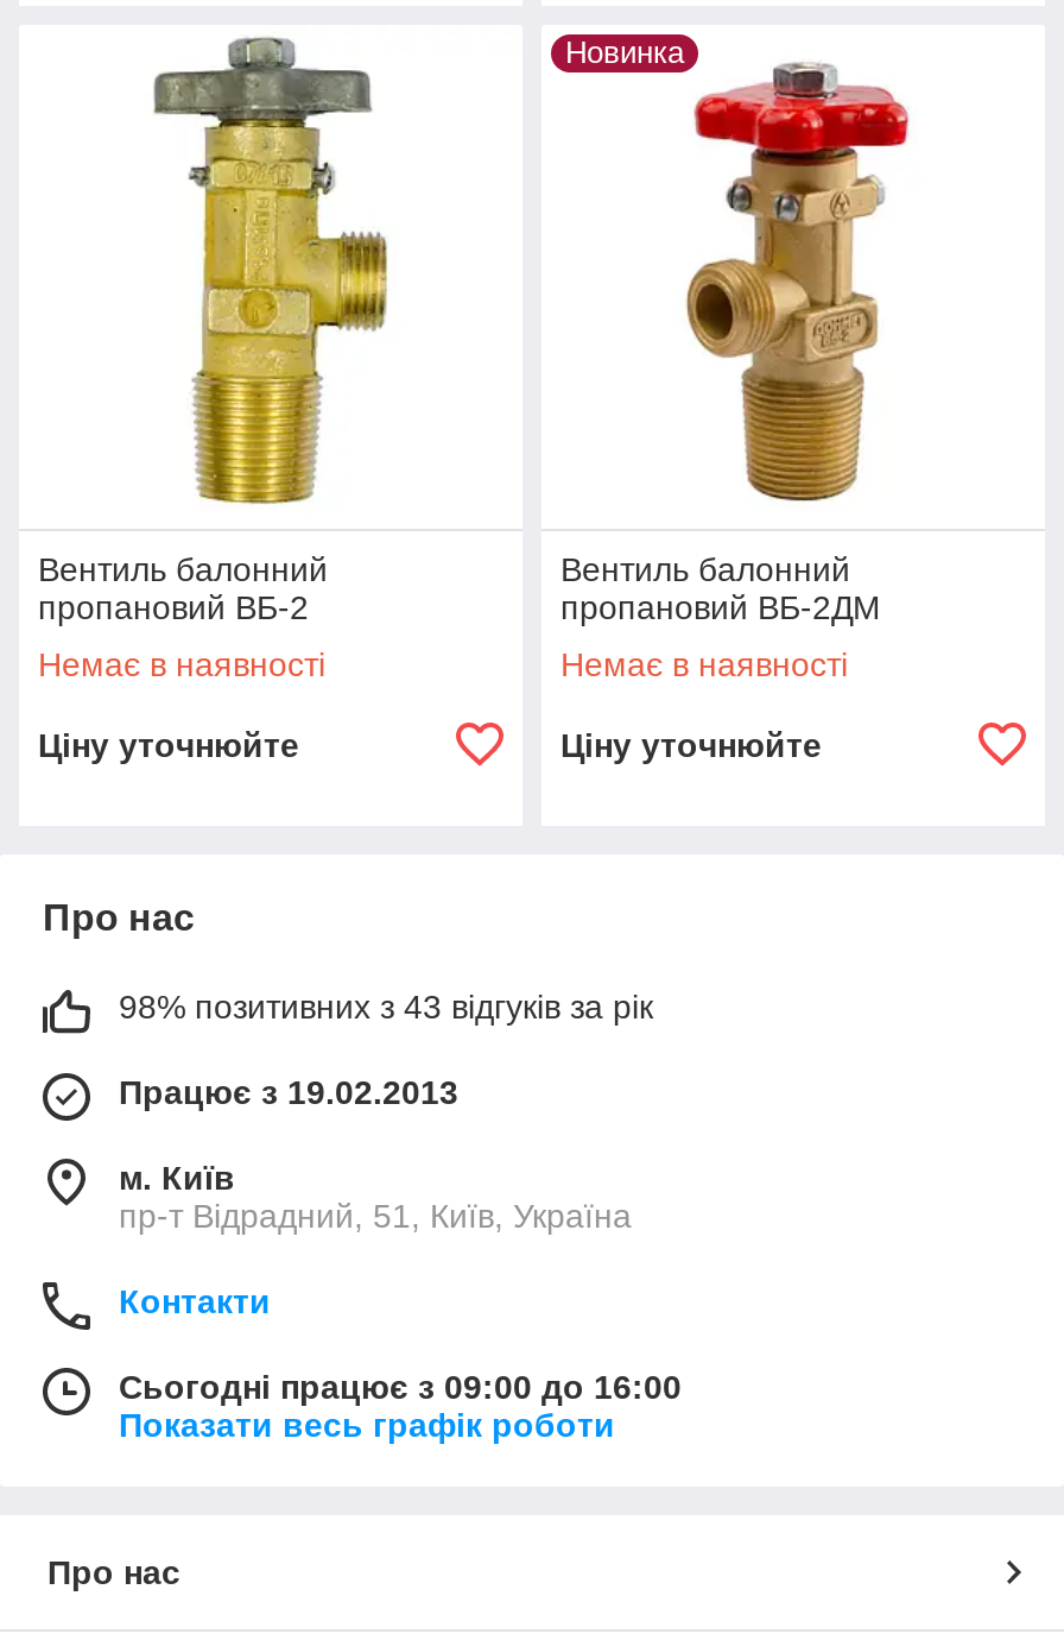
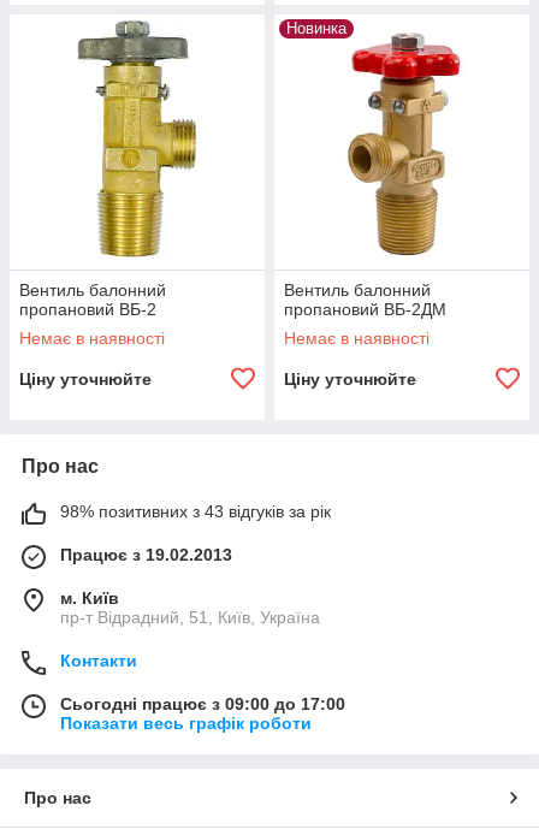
- Сьогодні працює з 09:00 до 16:00
+ Сьогодні працює з 09:00 до 17:00
